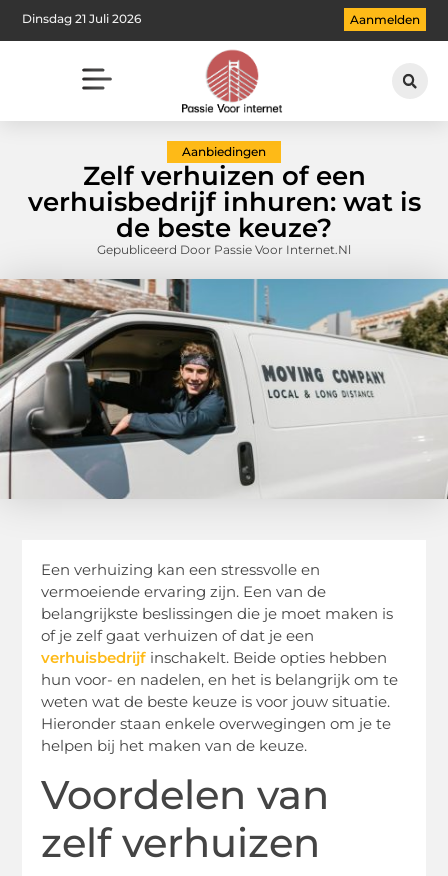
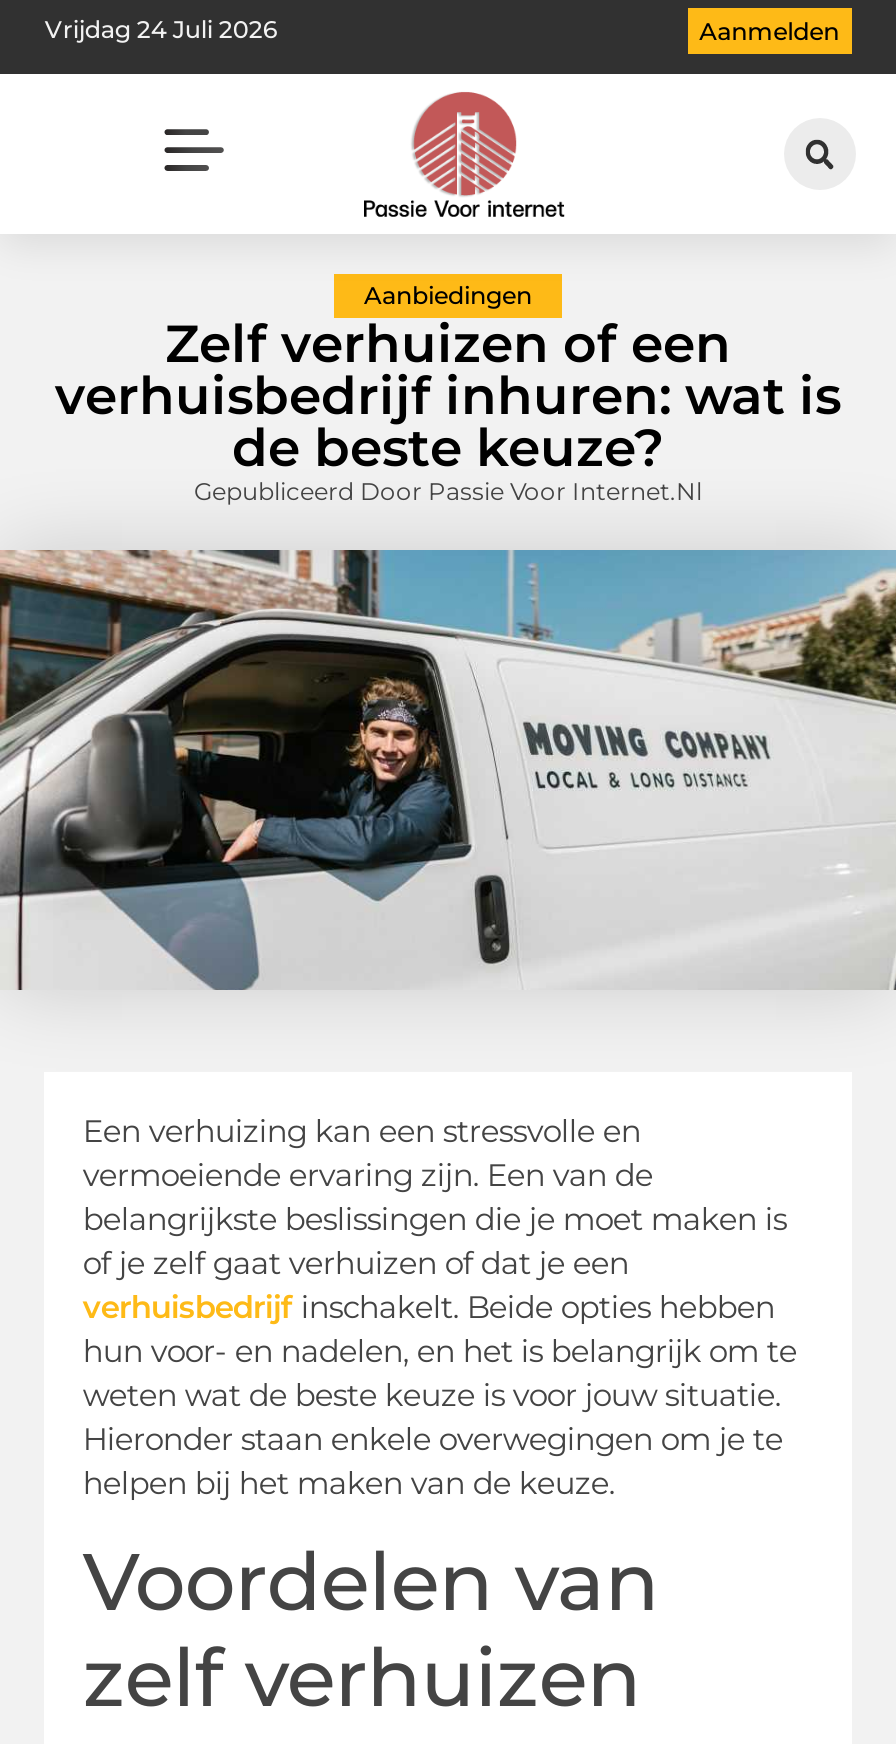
- Dinsdag 21 Juli 2026
+ Vrijdag 24 Juli 2026
